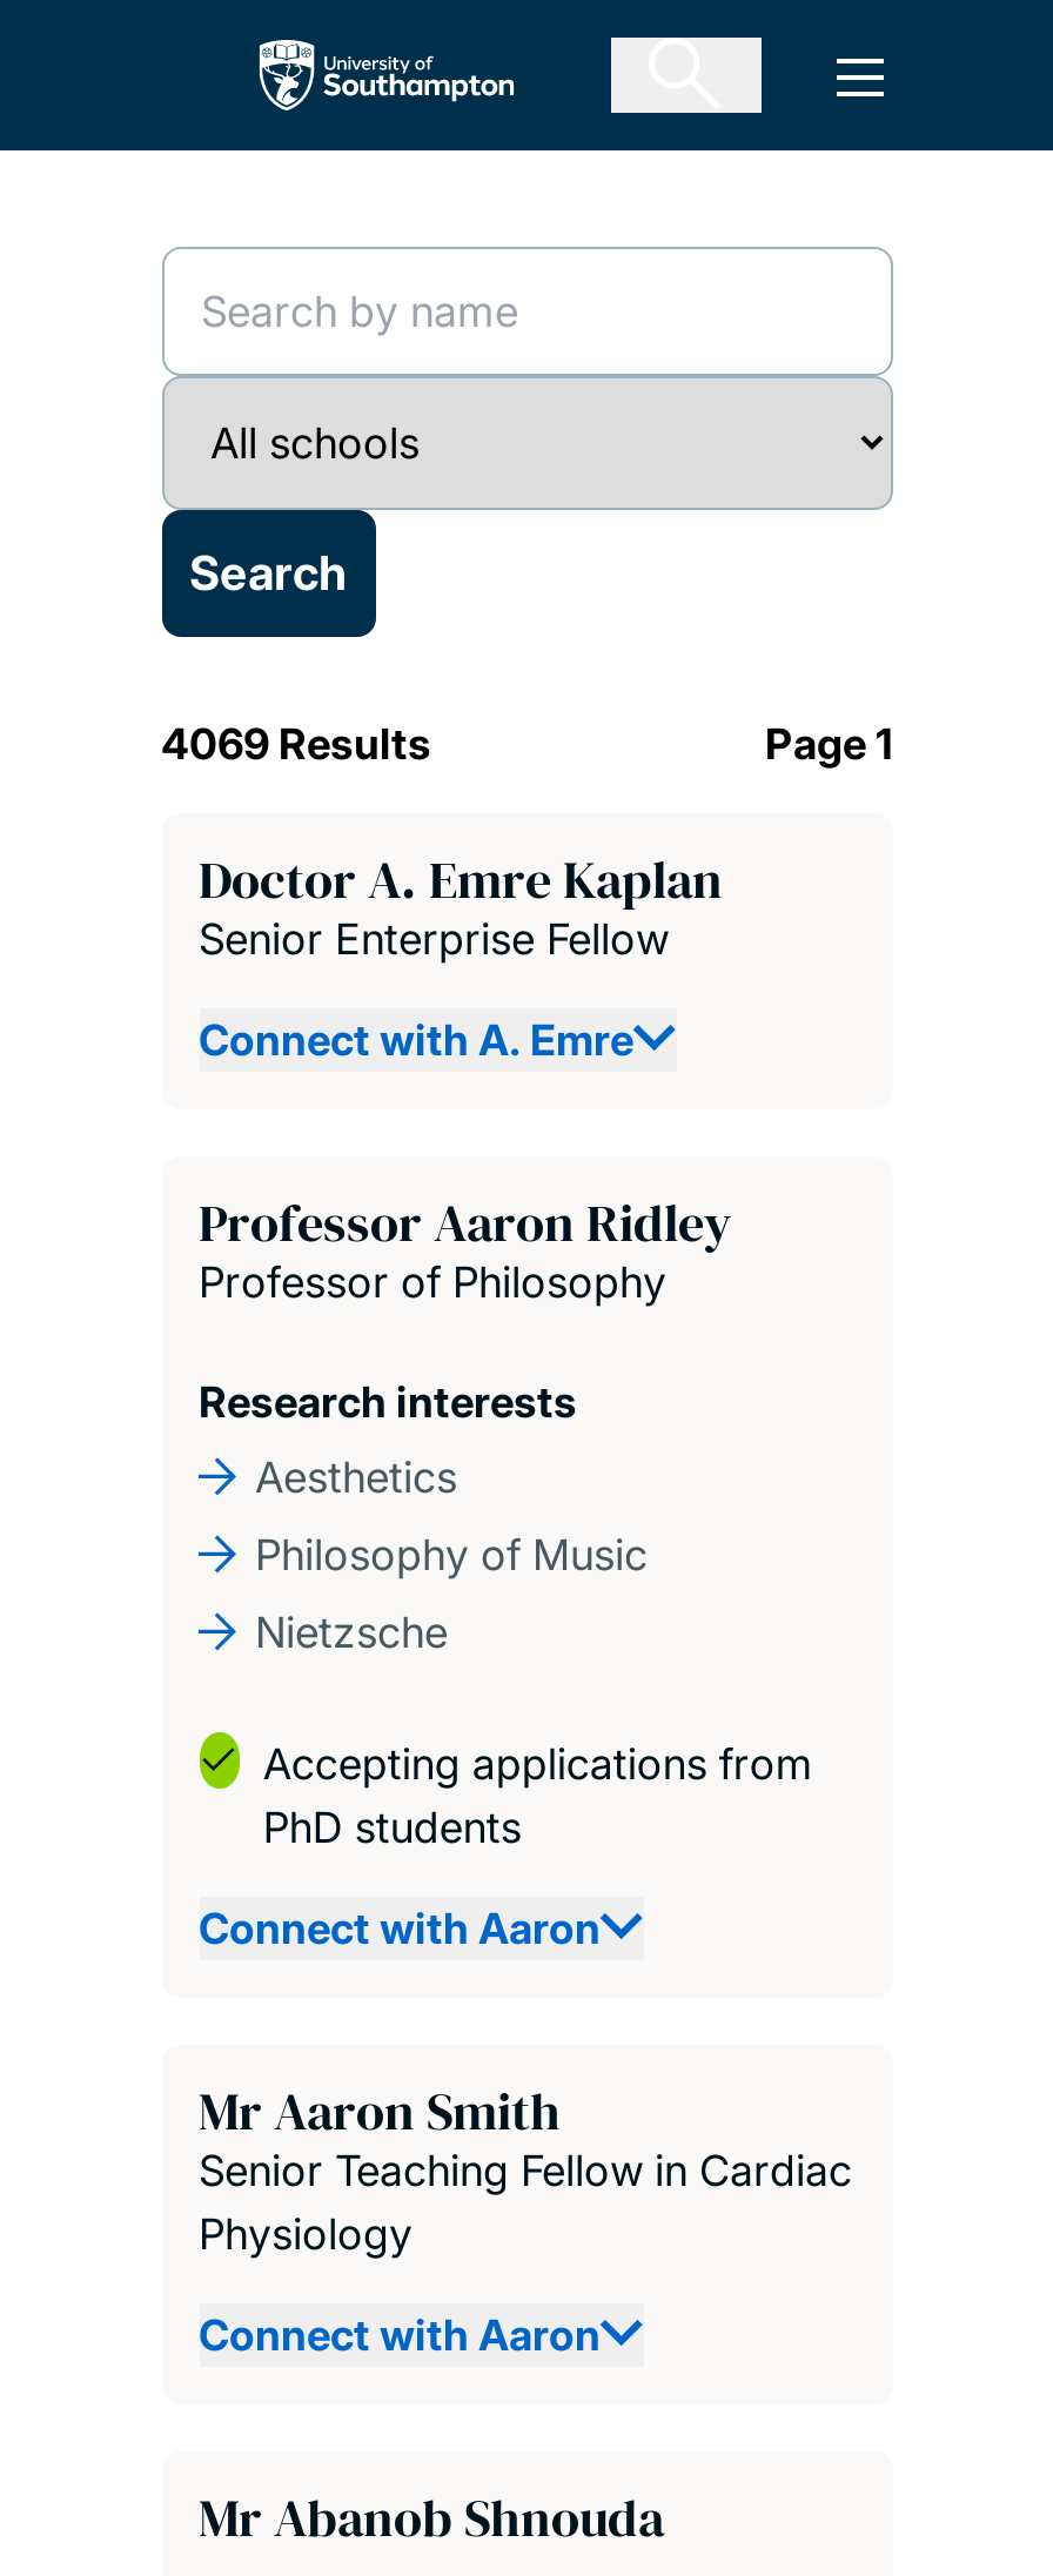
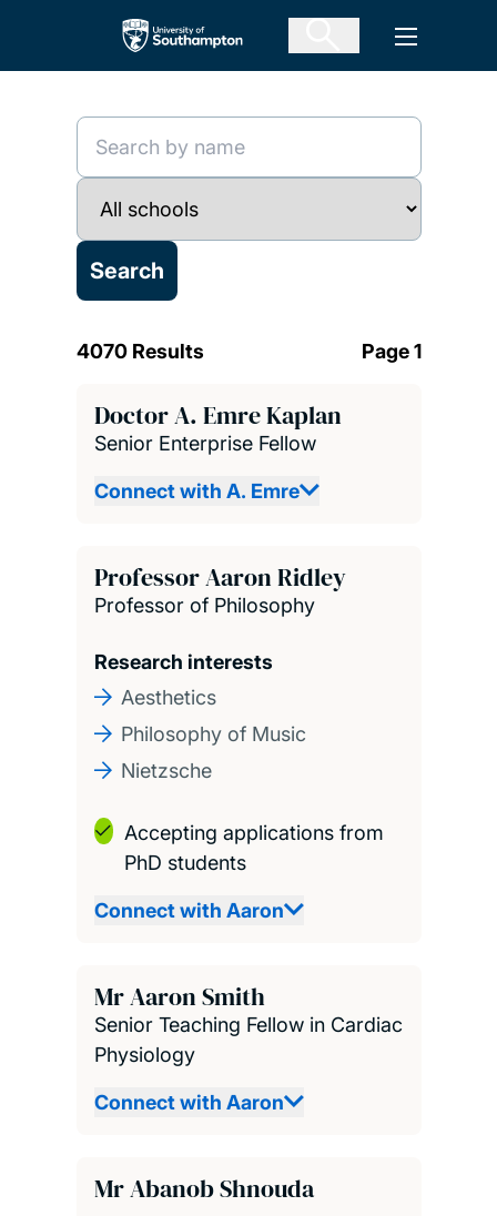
- 4069 Results
+ 4070 Results
